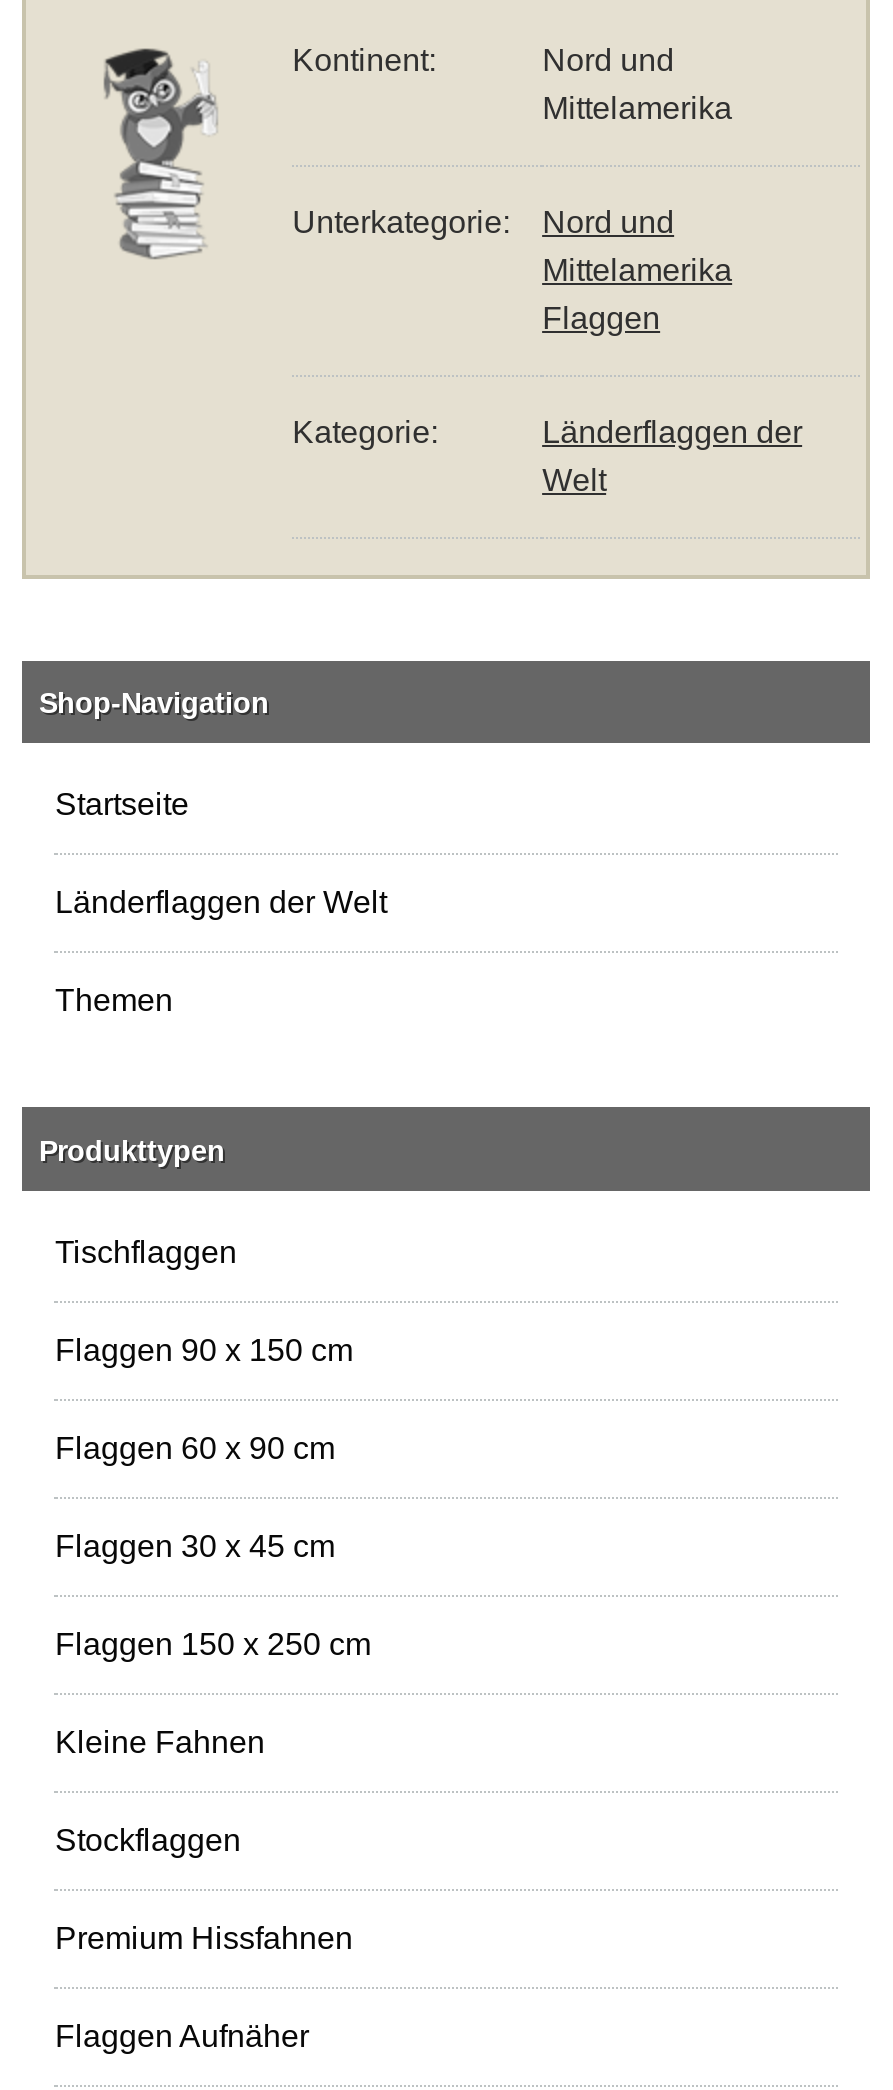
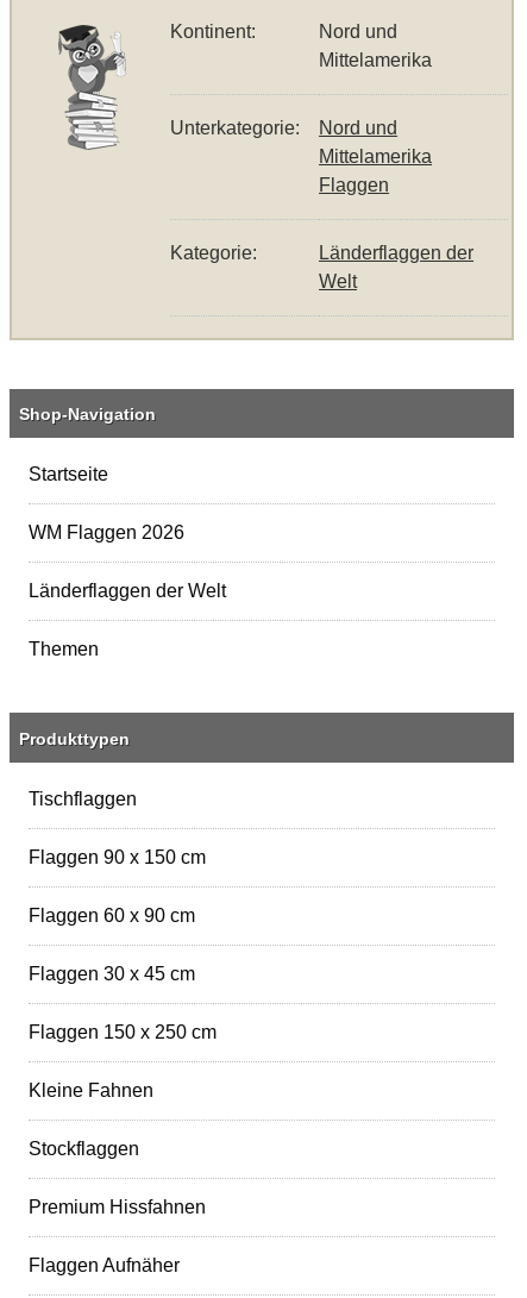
+ WM Flaggen 2026
